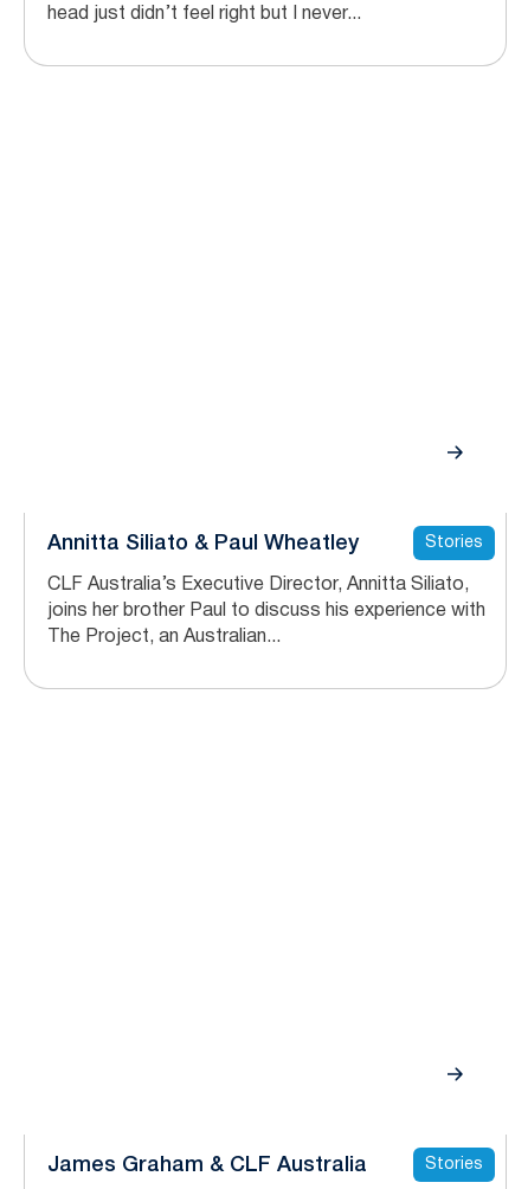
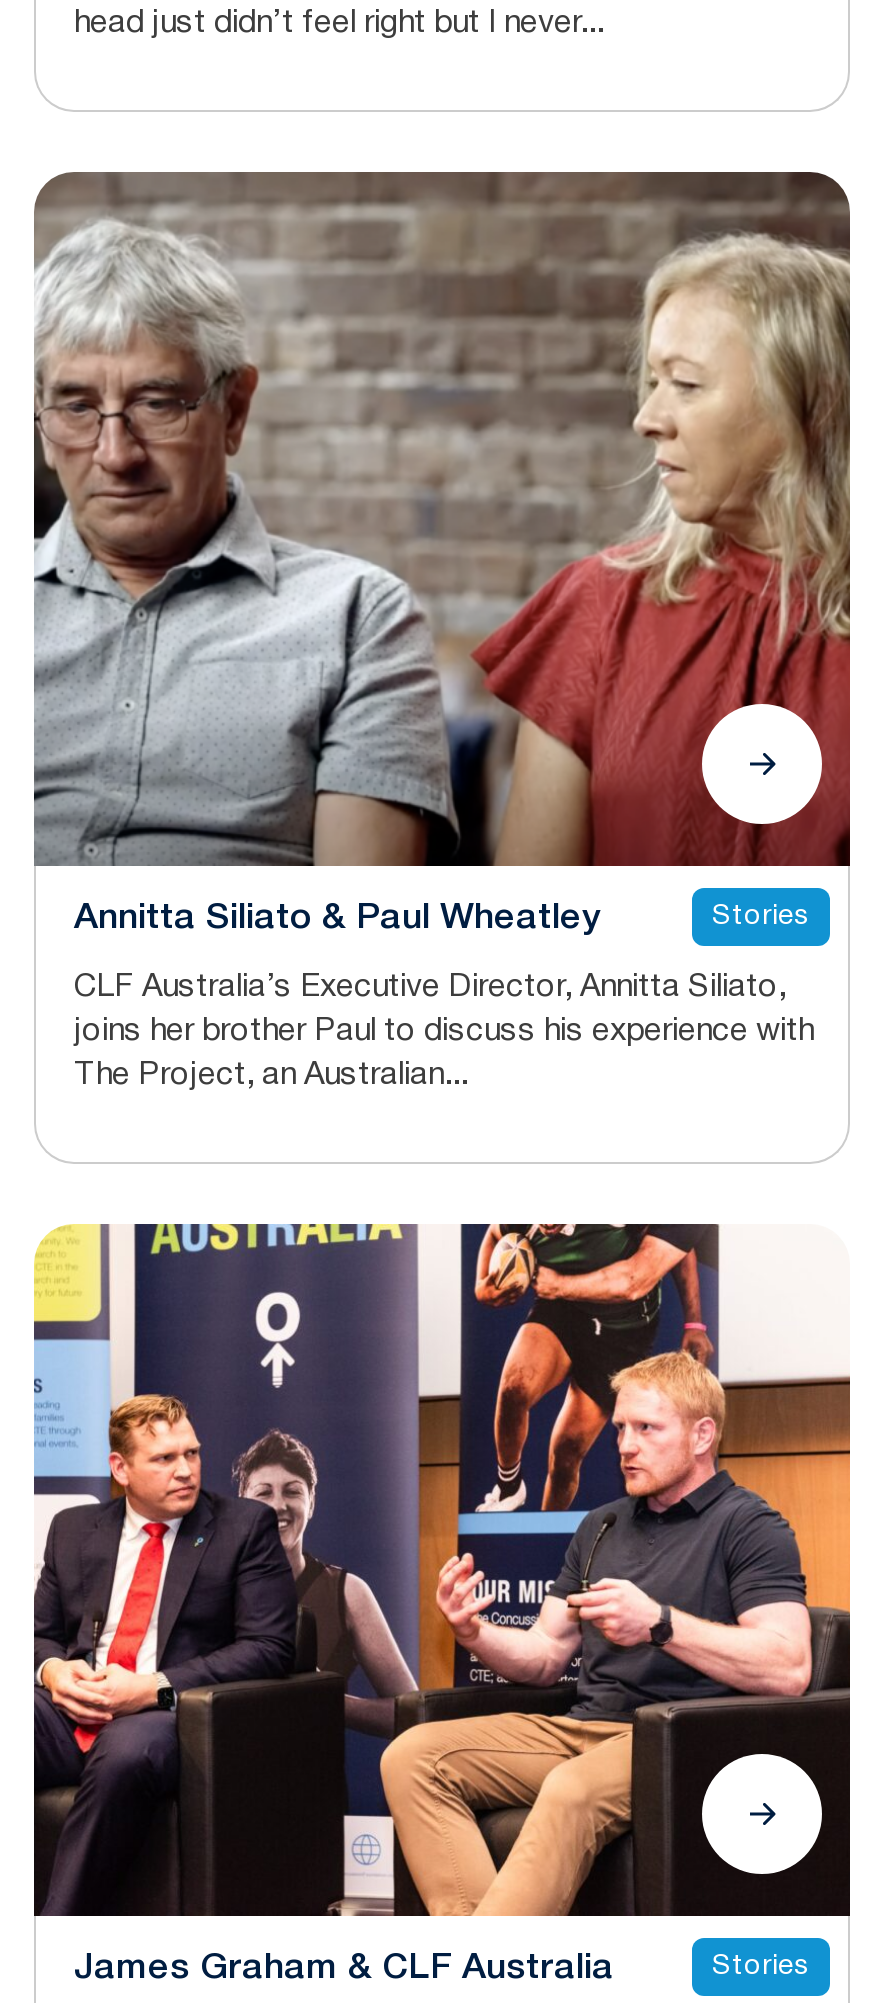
+ [image]

+ [image]
